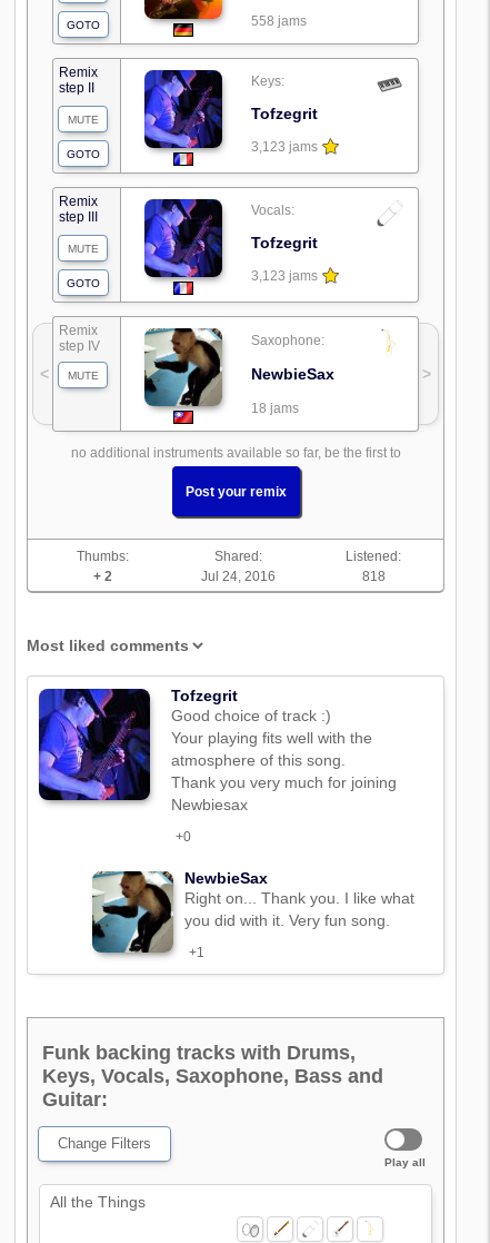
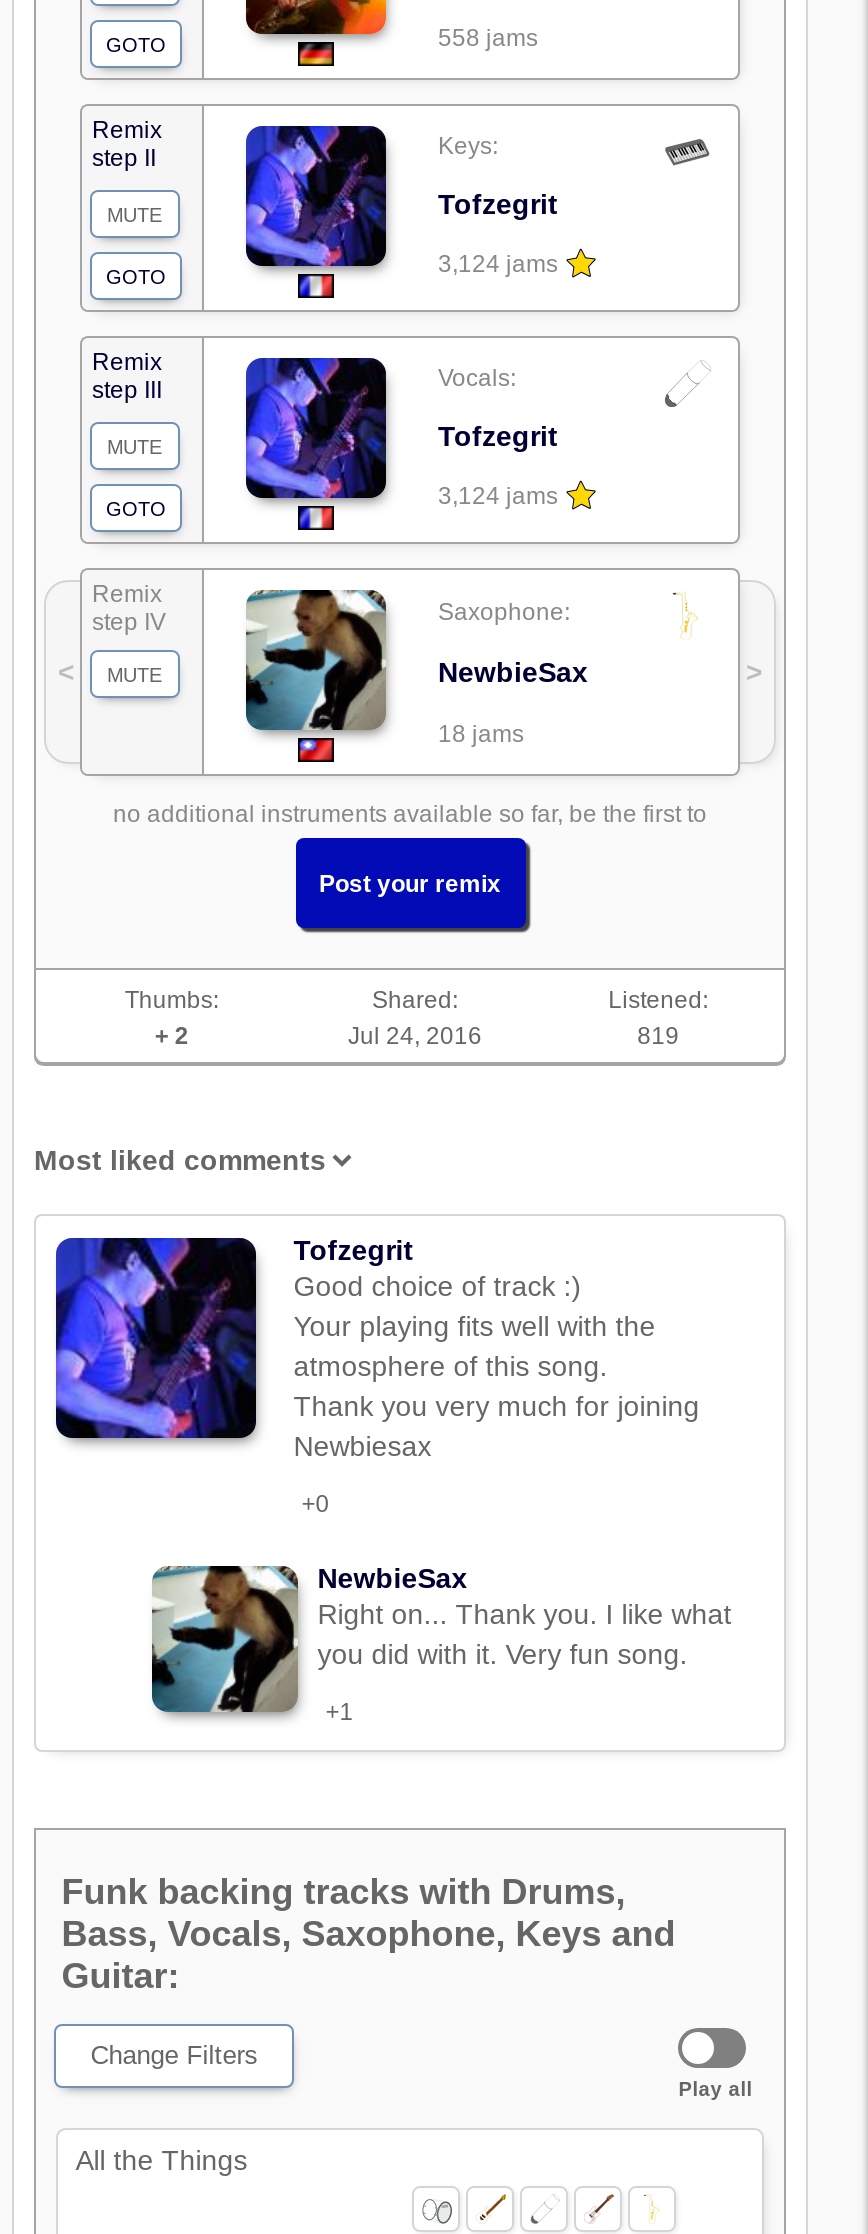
- 3,123 jams
+ 3,124 jams

- 3,123 jams
+ 3,124 jams

- 818
+ 819

- Keys, Vocals, Saxophone, Bass and
+ Bass, Vocals, Saxophone, Keys and
